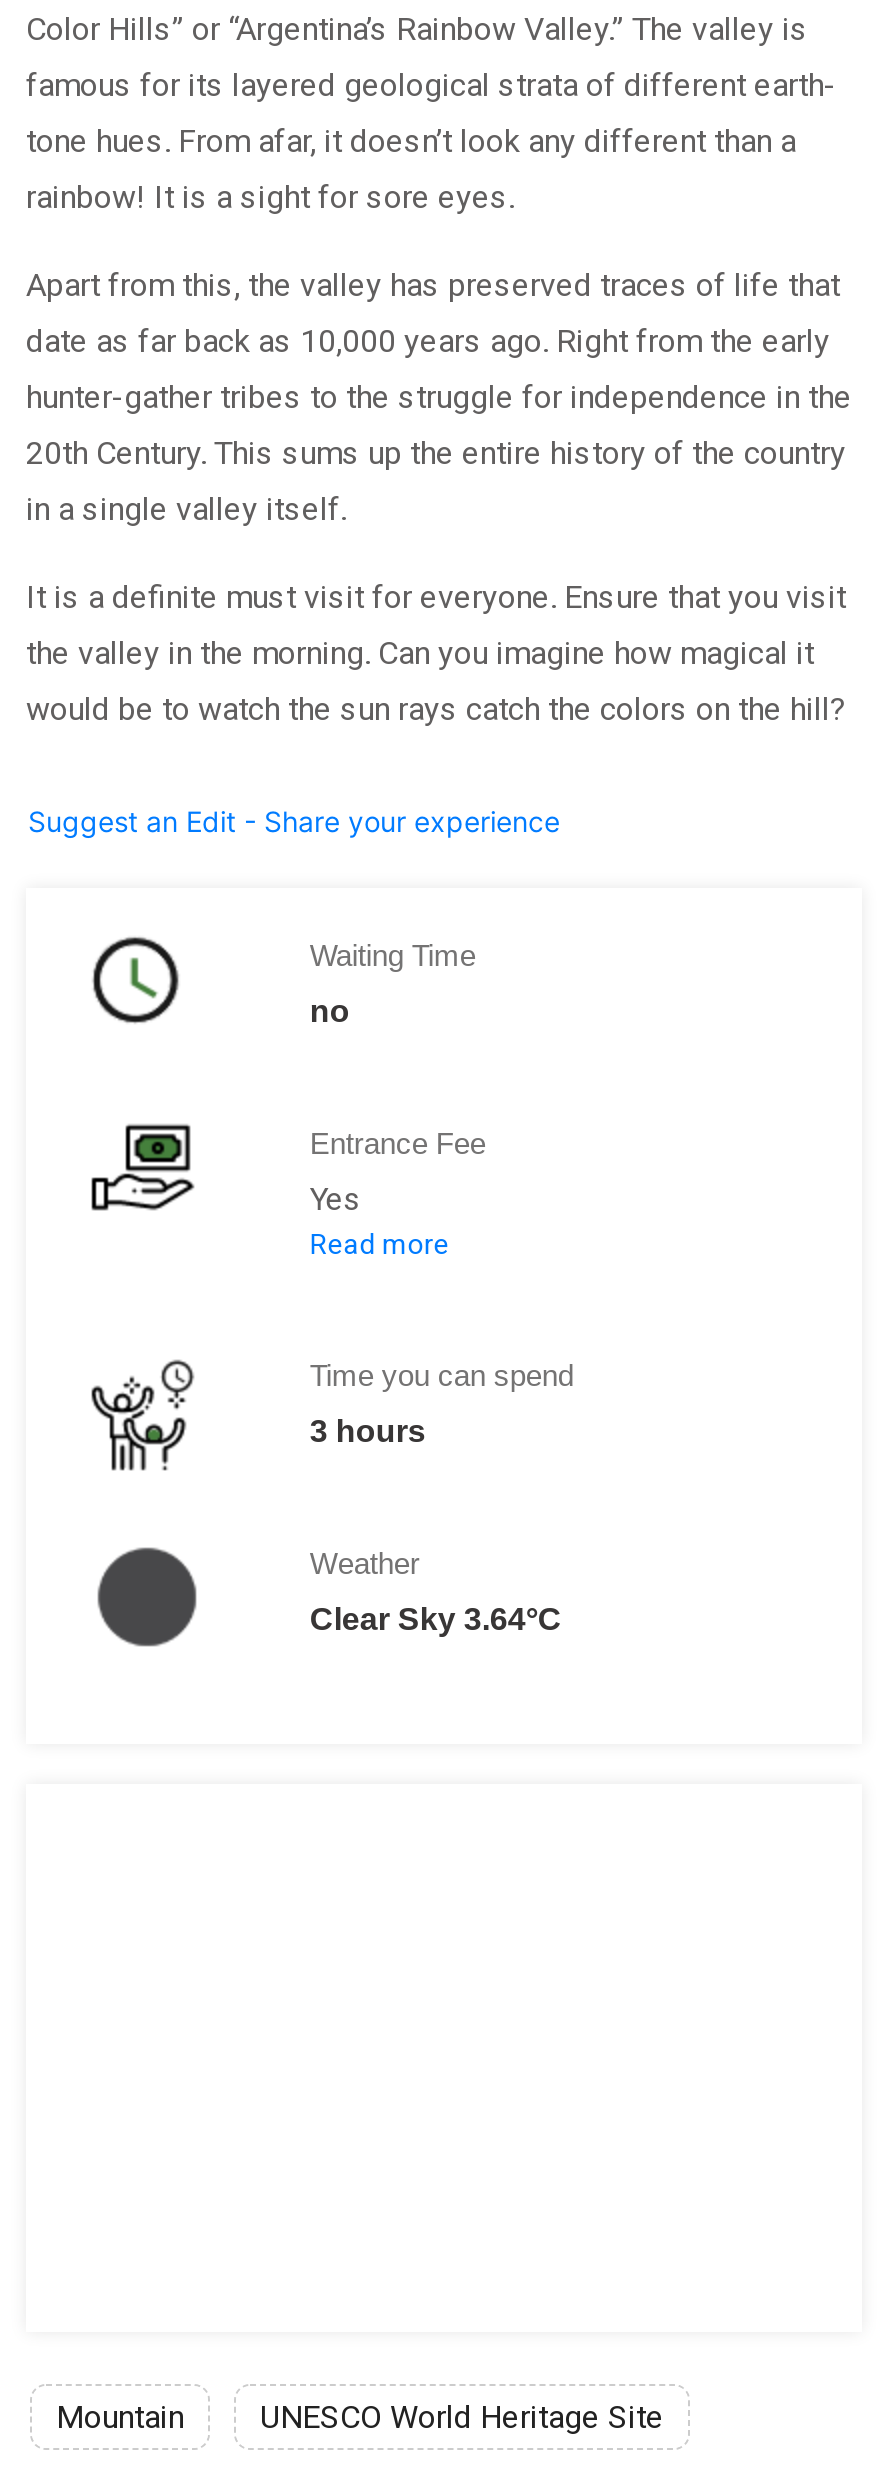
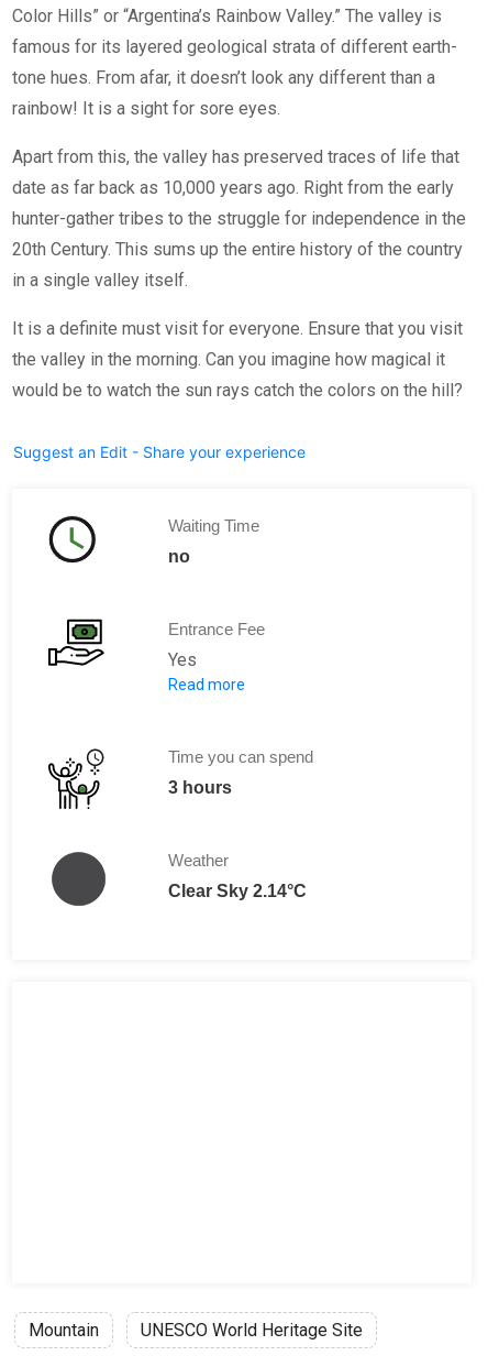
- Clear Sky 3.64°C
+ Clear Sky 2.14°C
